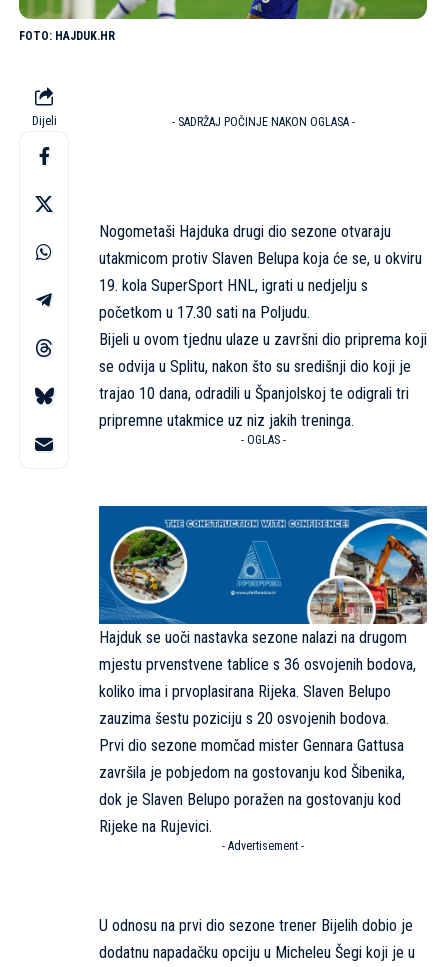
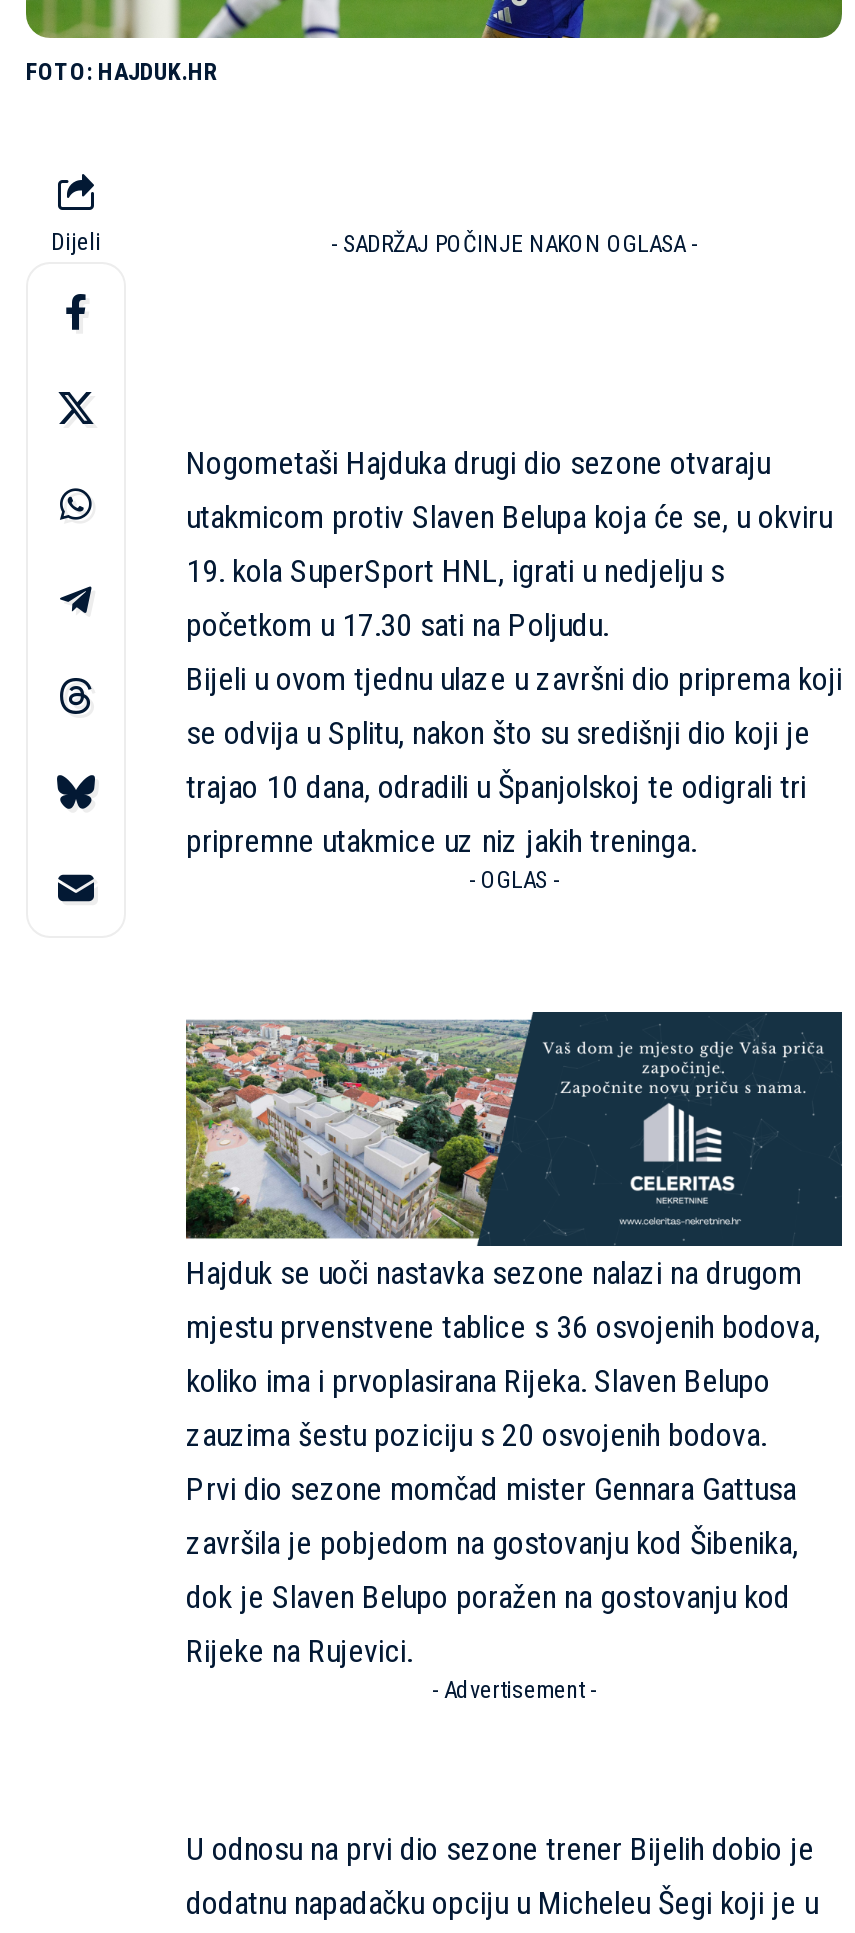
- [image]
+ [image]
